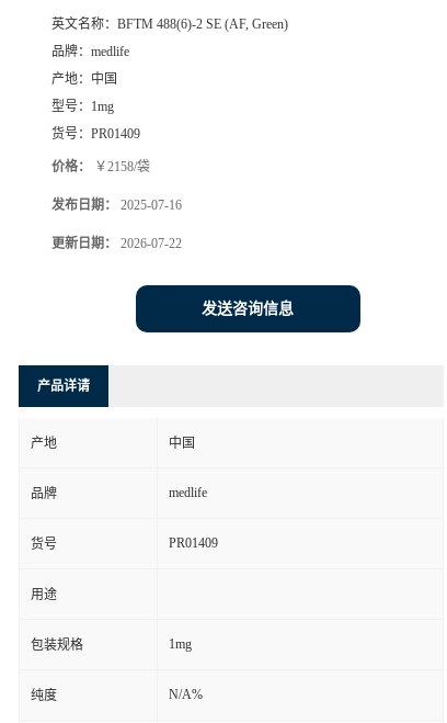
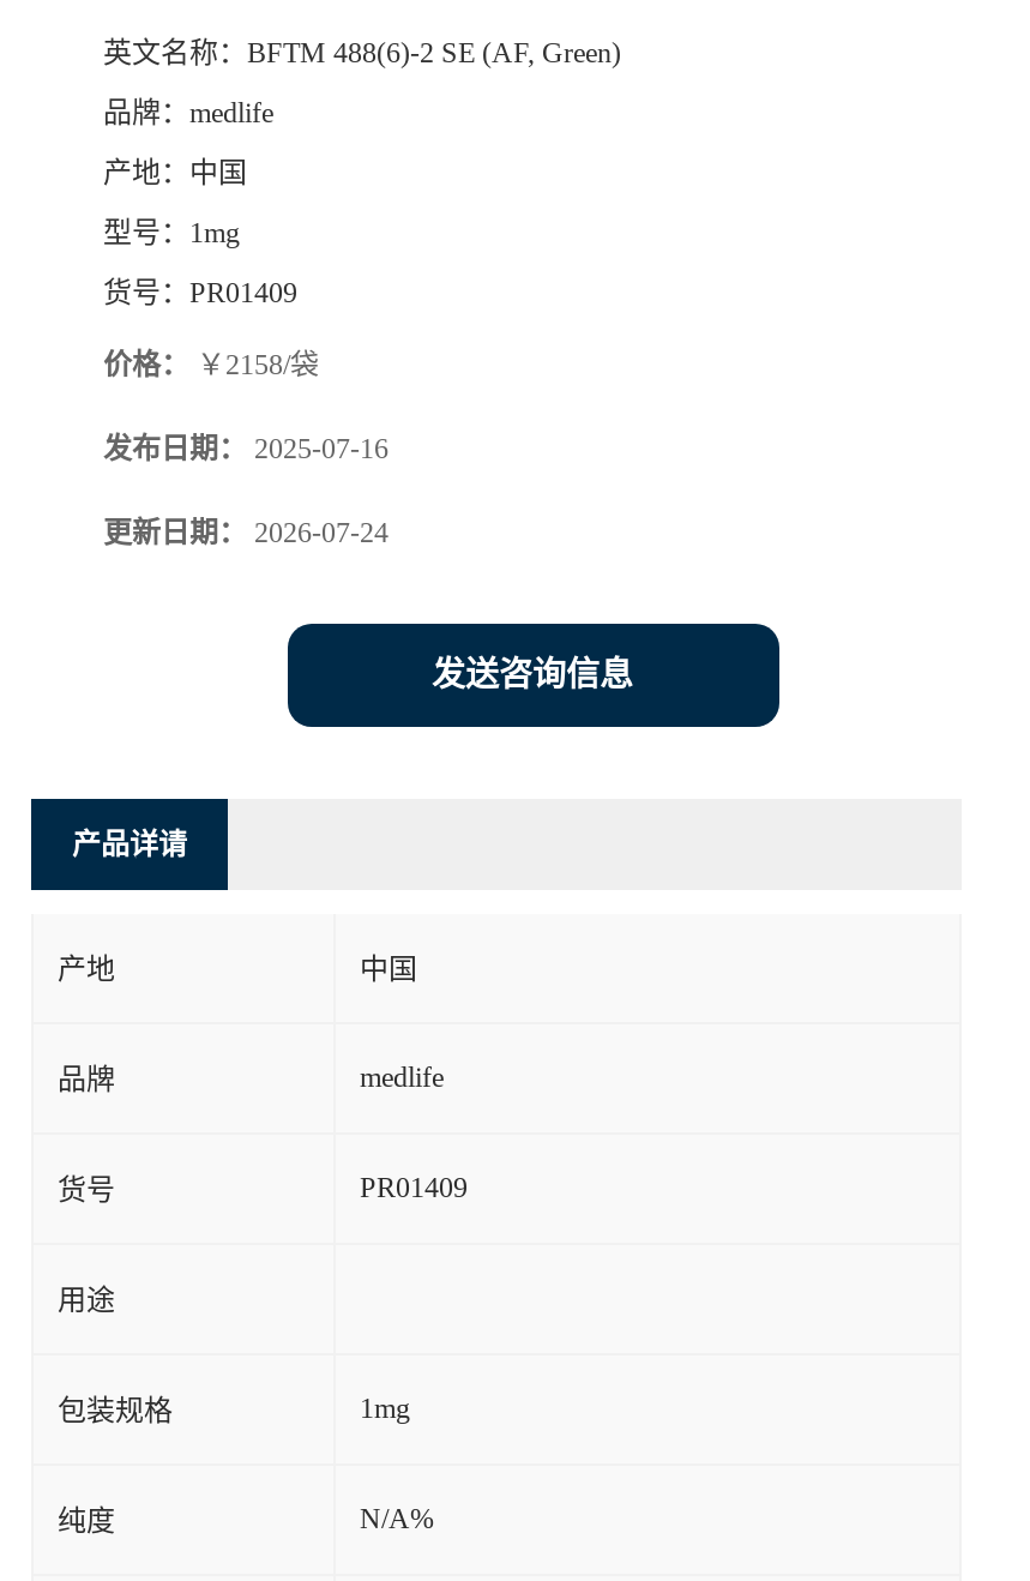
- 更新日期：2026-07-22
+ 更新日期：2026-07-24
